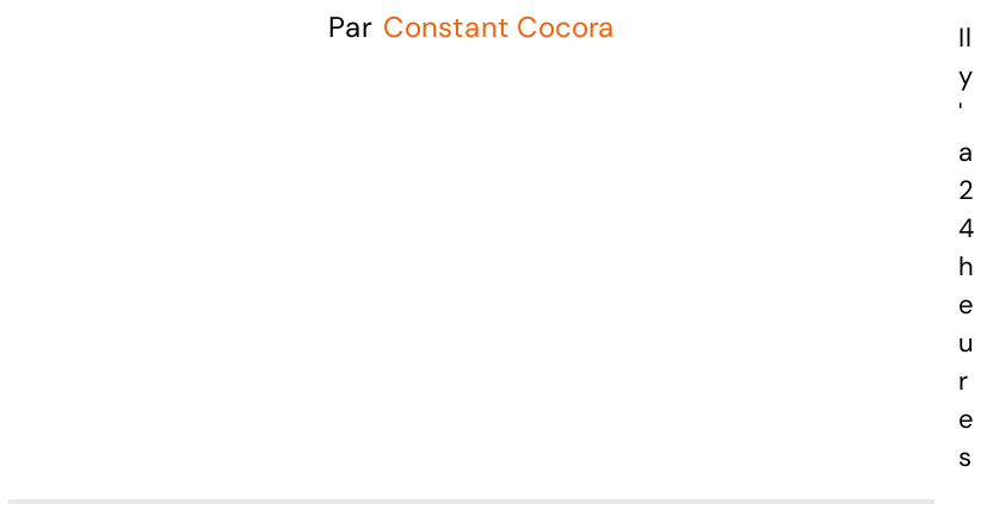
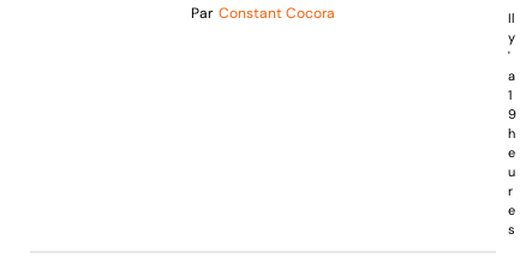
- 2
+ 1

- 4
+ 9
